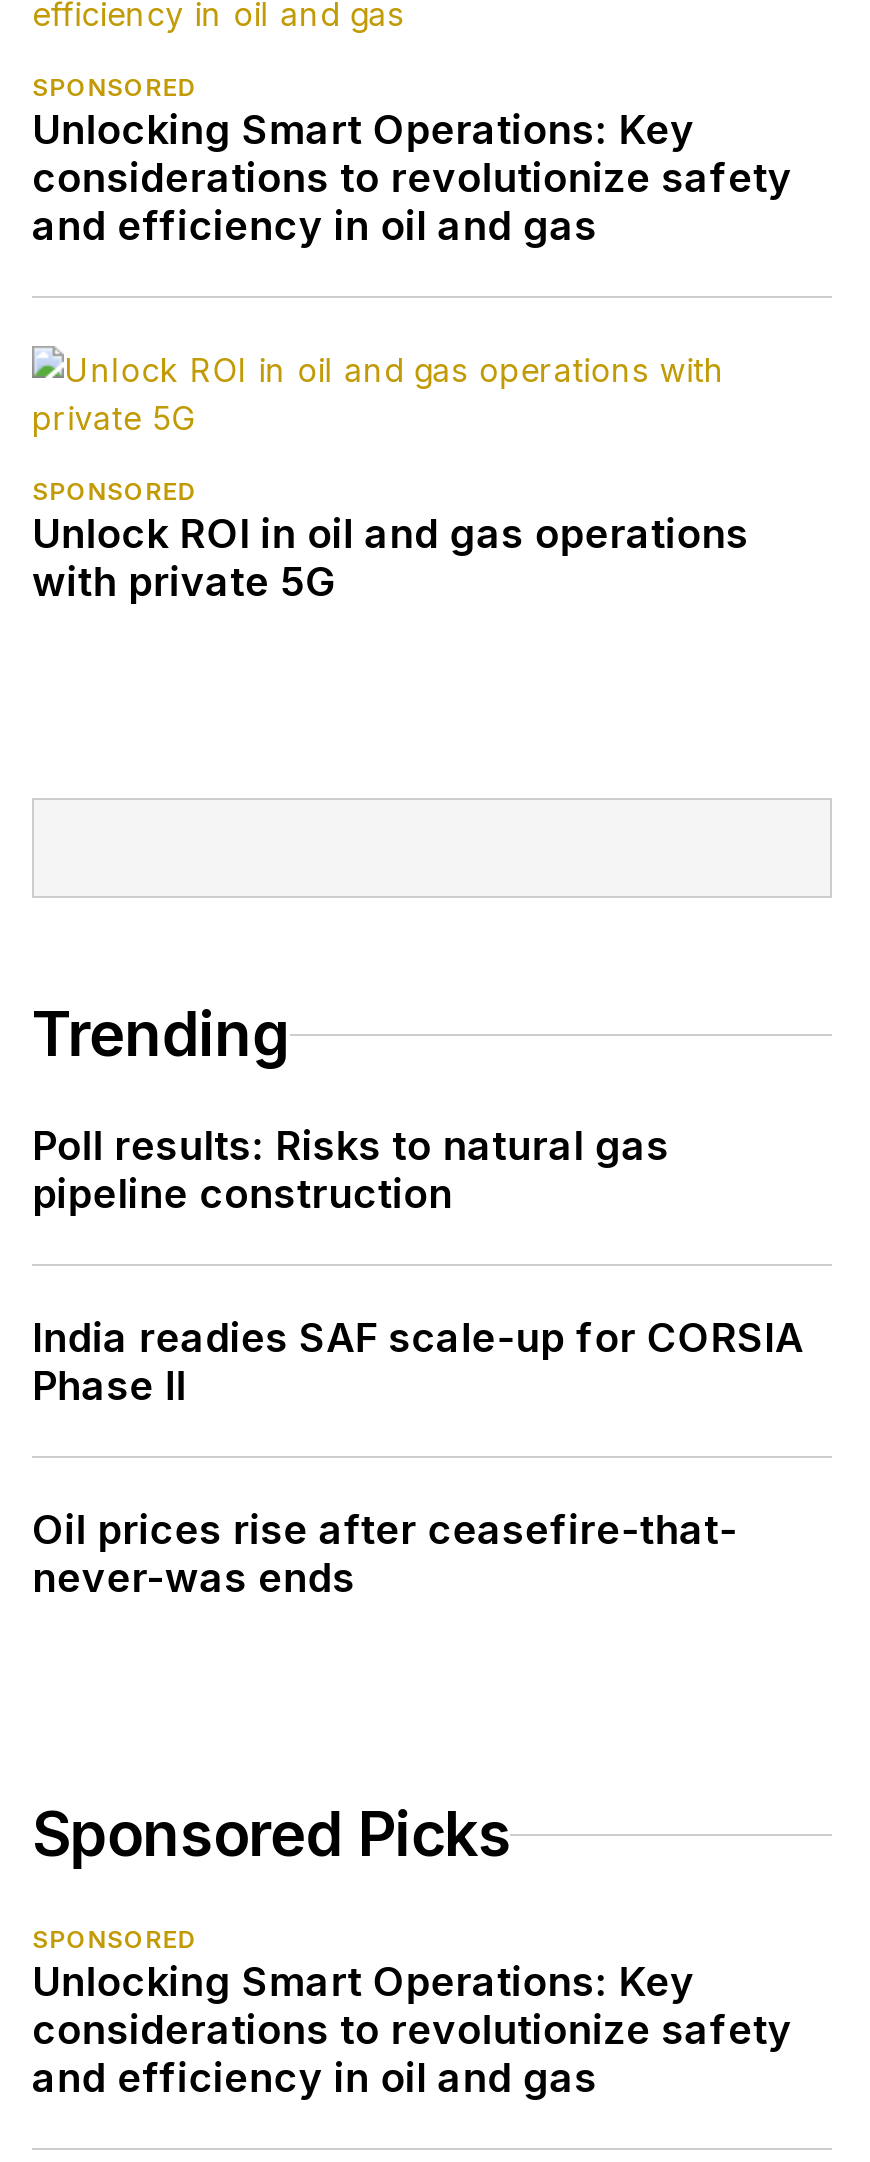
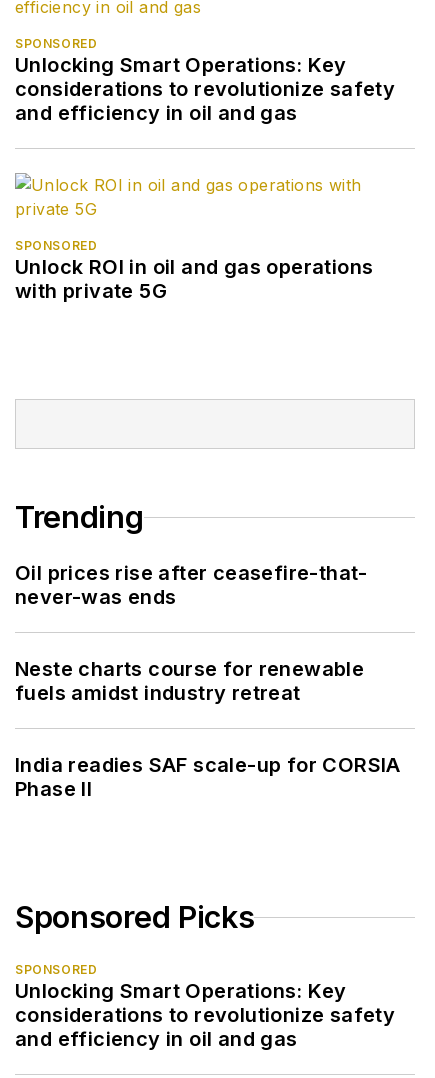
- Poll results: Risks to natural gas
- pipeline construction

moved down: India readies SAF scale-up for CORSIA | Phase II

moved up: Oil prices rise after ceasefire-that- | never-was ends

+ Neste charts course for renewable
+ fuels amidst industry retreat
